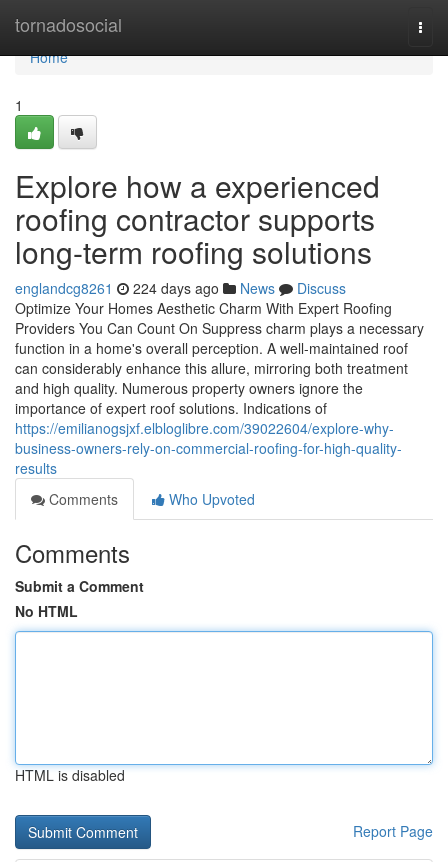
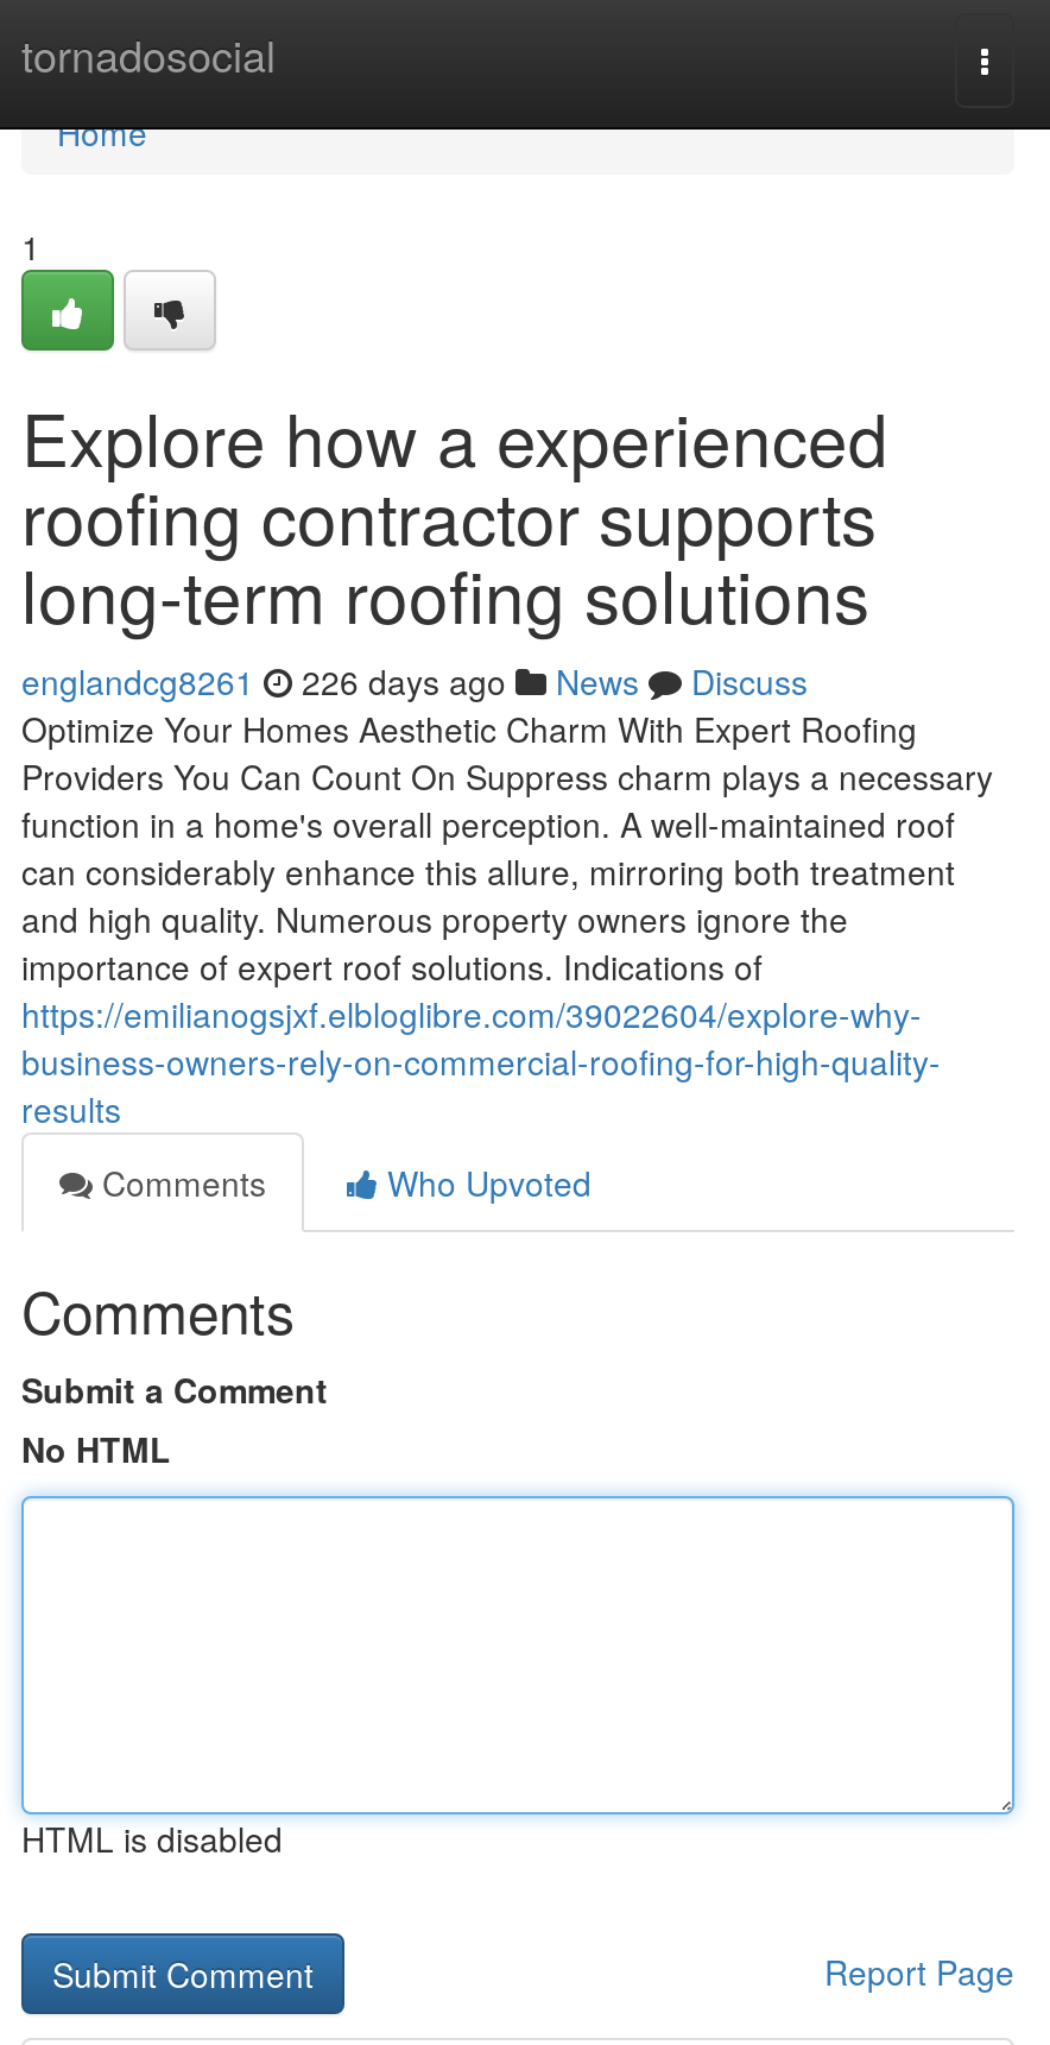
- englandcg8261 224 days ago News Discuss
+ englandcg8261 226 days ago News Discuss
